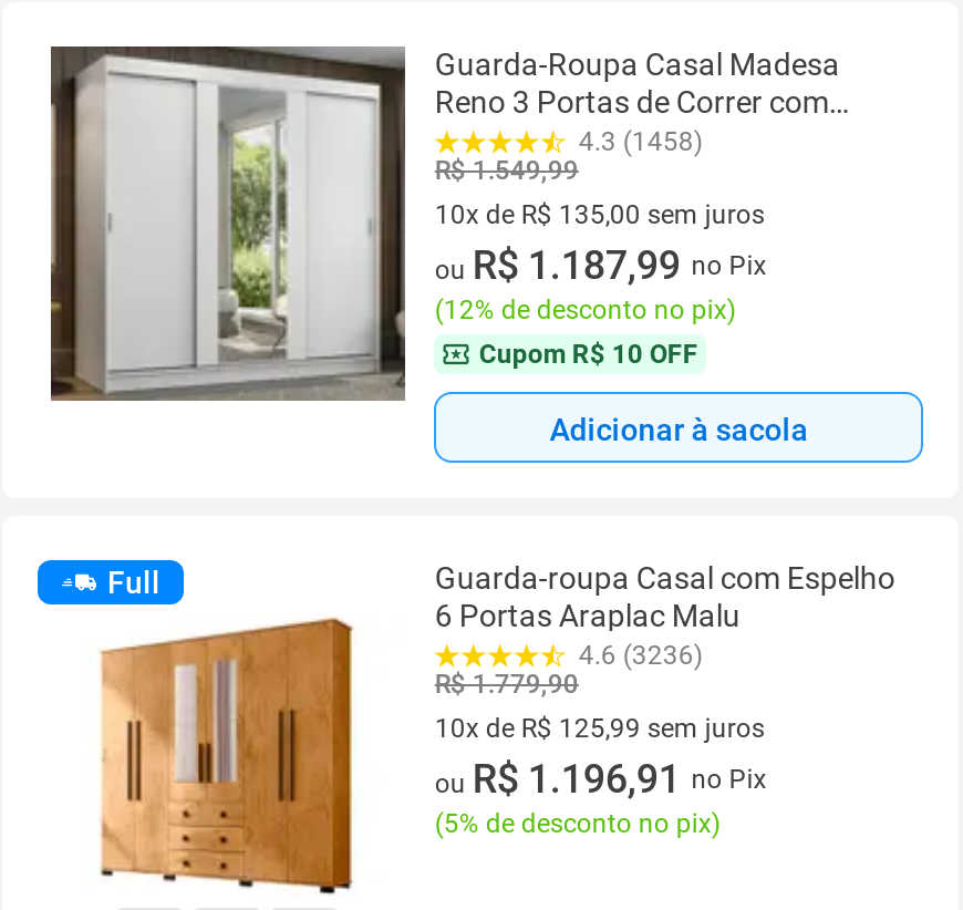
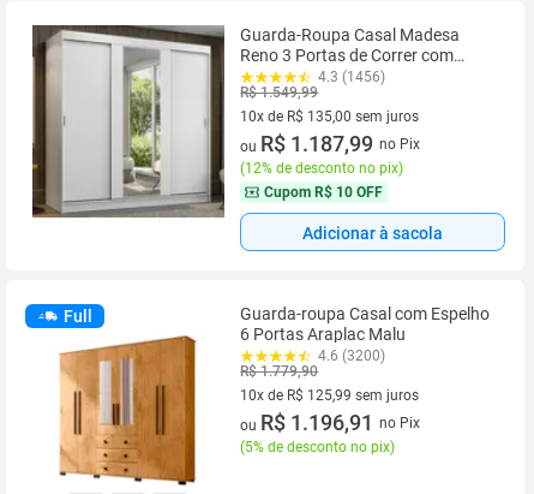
- 4.3 (1458)
+ 4.3 (1456)

- 4.6 (3236)
+ 4.6 (3200)
